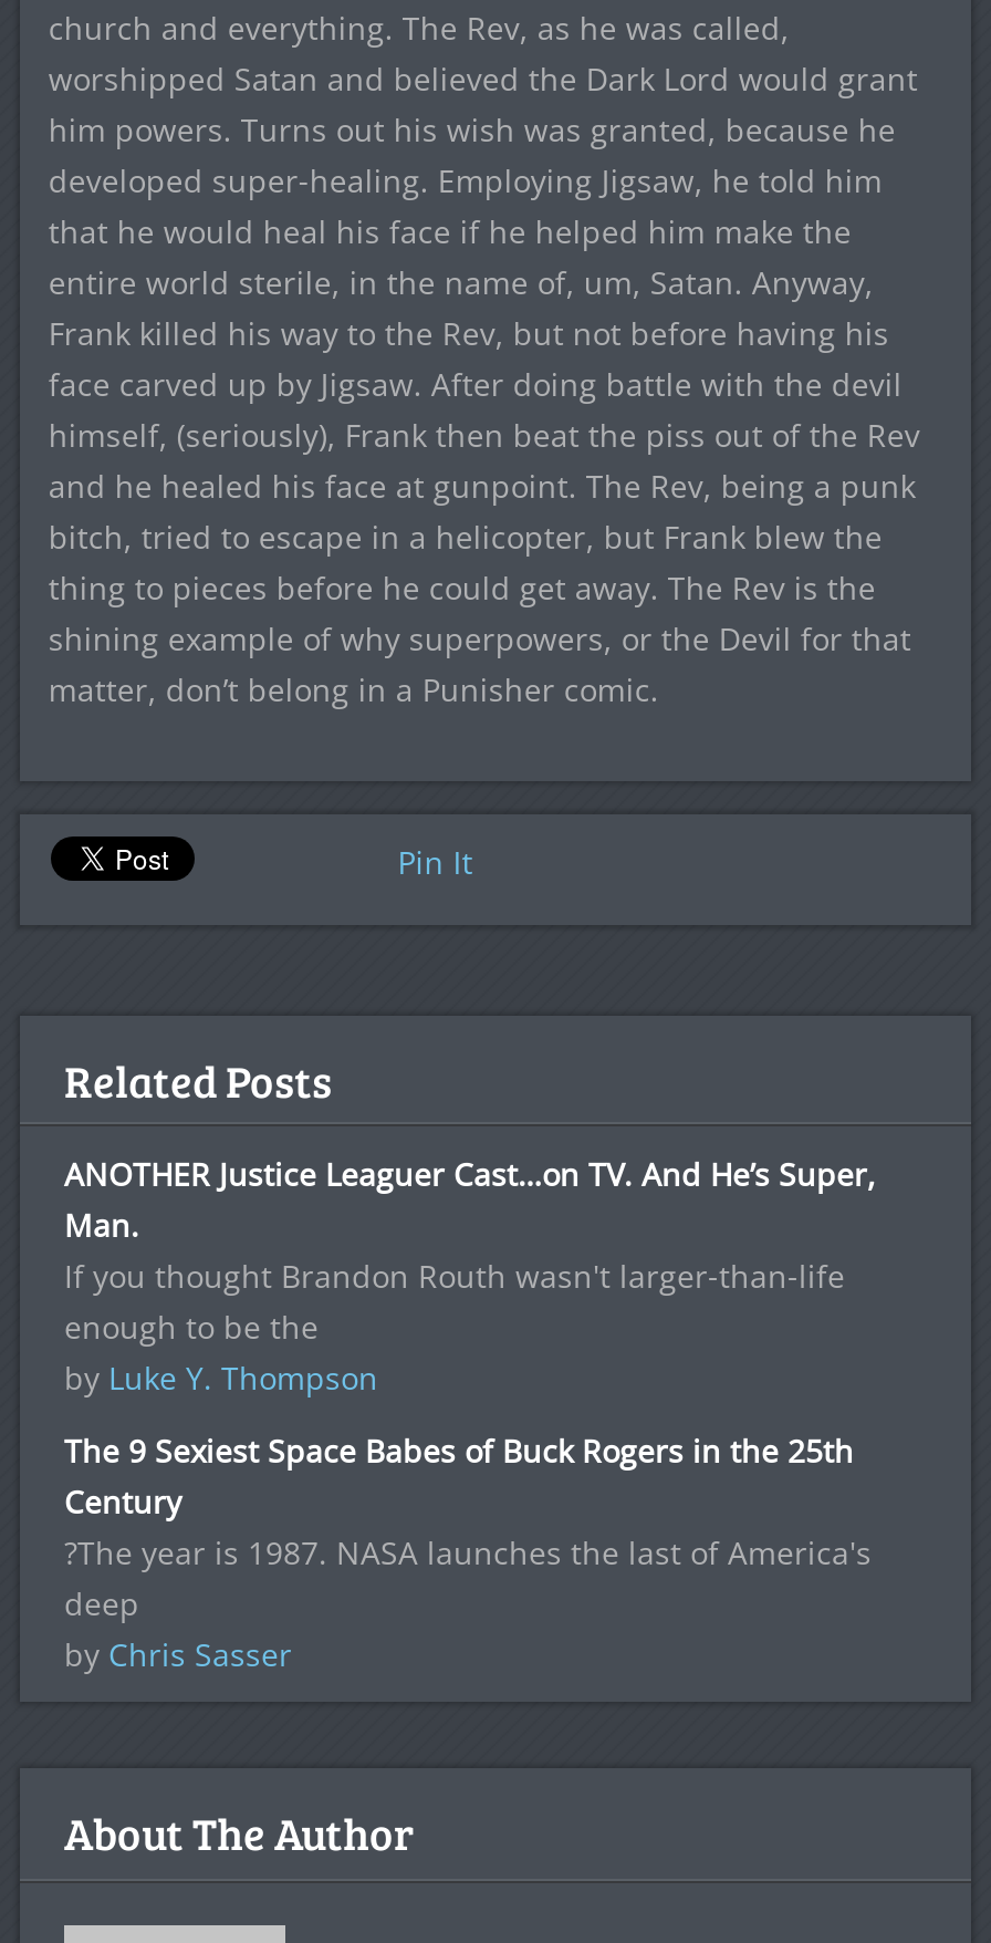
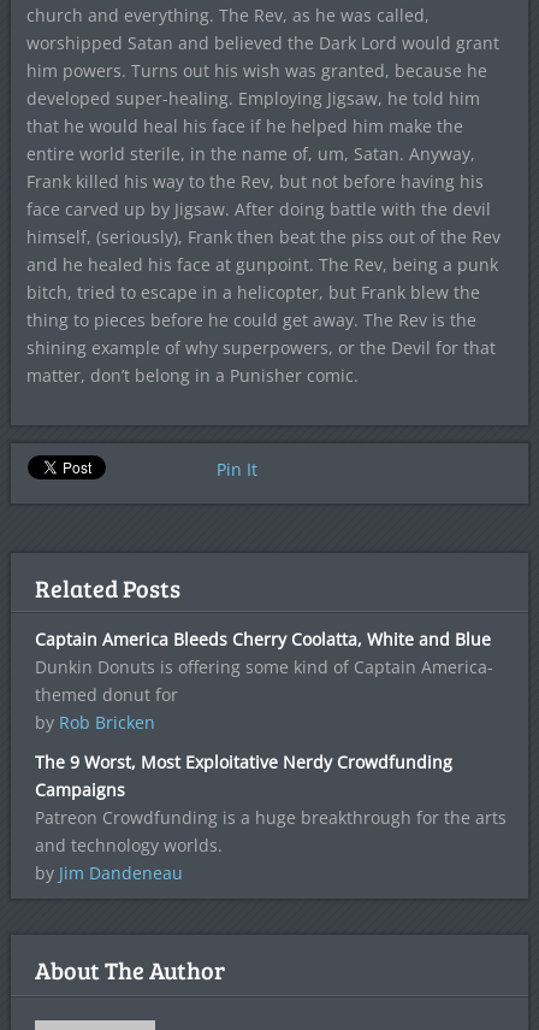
- ANOTHER Justice Leaguer Cast…on TV. And He’s Super,
- Man.
- If you thought Brandon Routh wasn't larger-than-life
- enough to be the
- by Luke Y. Thompson
+ Captain America Bleeds Cherry Coolatta, White and Blue
+ Dunkin Donuts is offering some kind of Captain America-
+ themed donut for
+ by Rob Bricken

- The 9 Sexiest Space Babes of Buck Rogers in the 25th
- Century
- ?The year is 1987. NASA launches the last of America's
- deep
- by Chris Sasser
+ The 9 Worst, Most Exploitative Nerdy Crowdfunding
+ Campaigns
+ Patreon Crowdfunding is a huge breakthrough for the arts
+ and technology worlds.
+ by Jim Dandeneau
